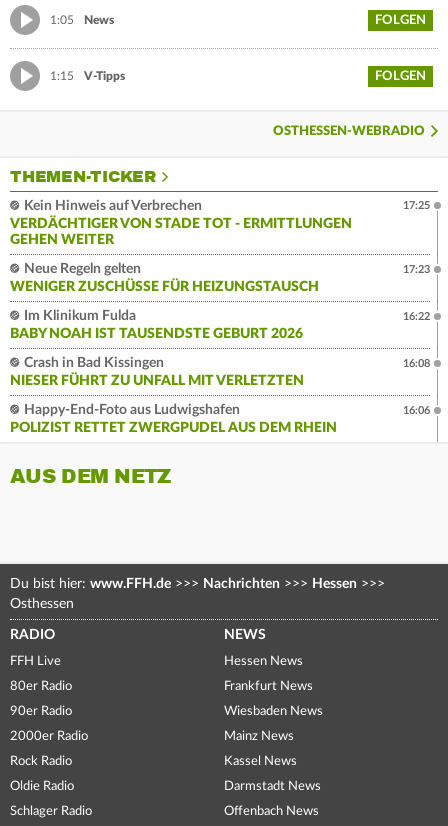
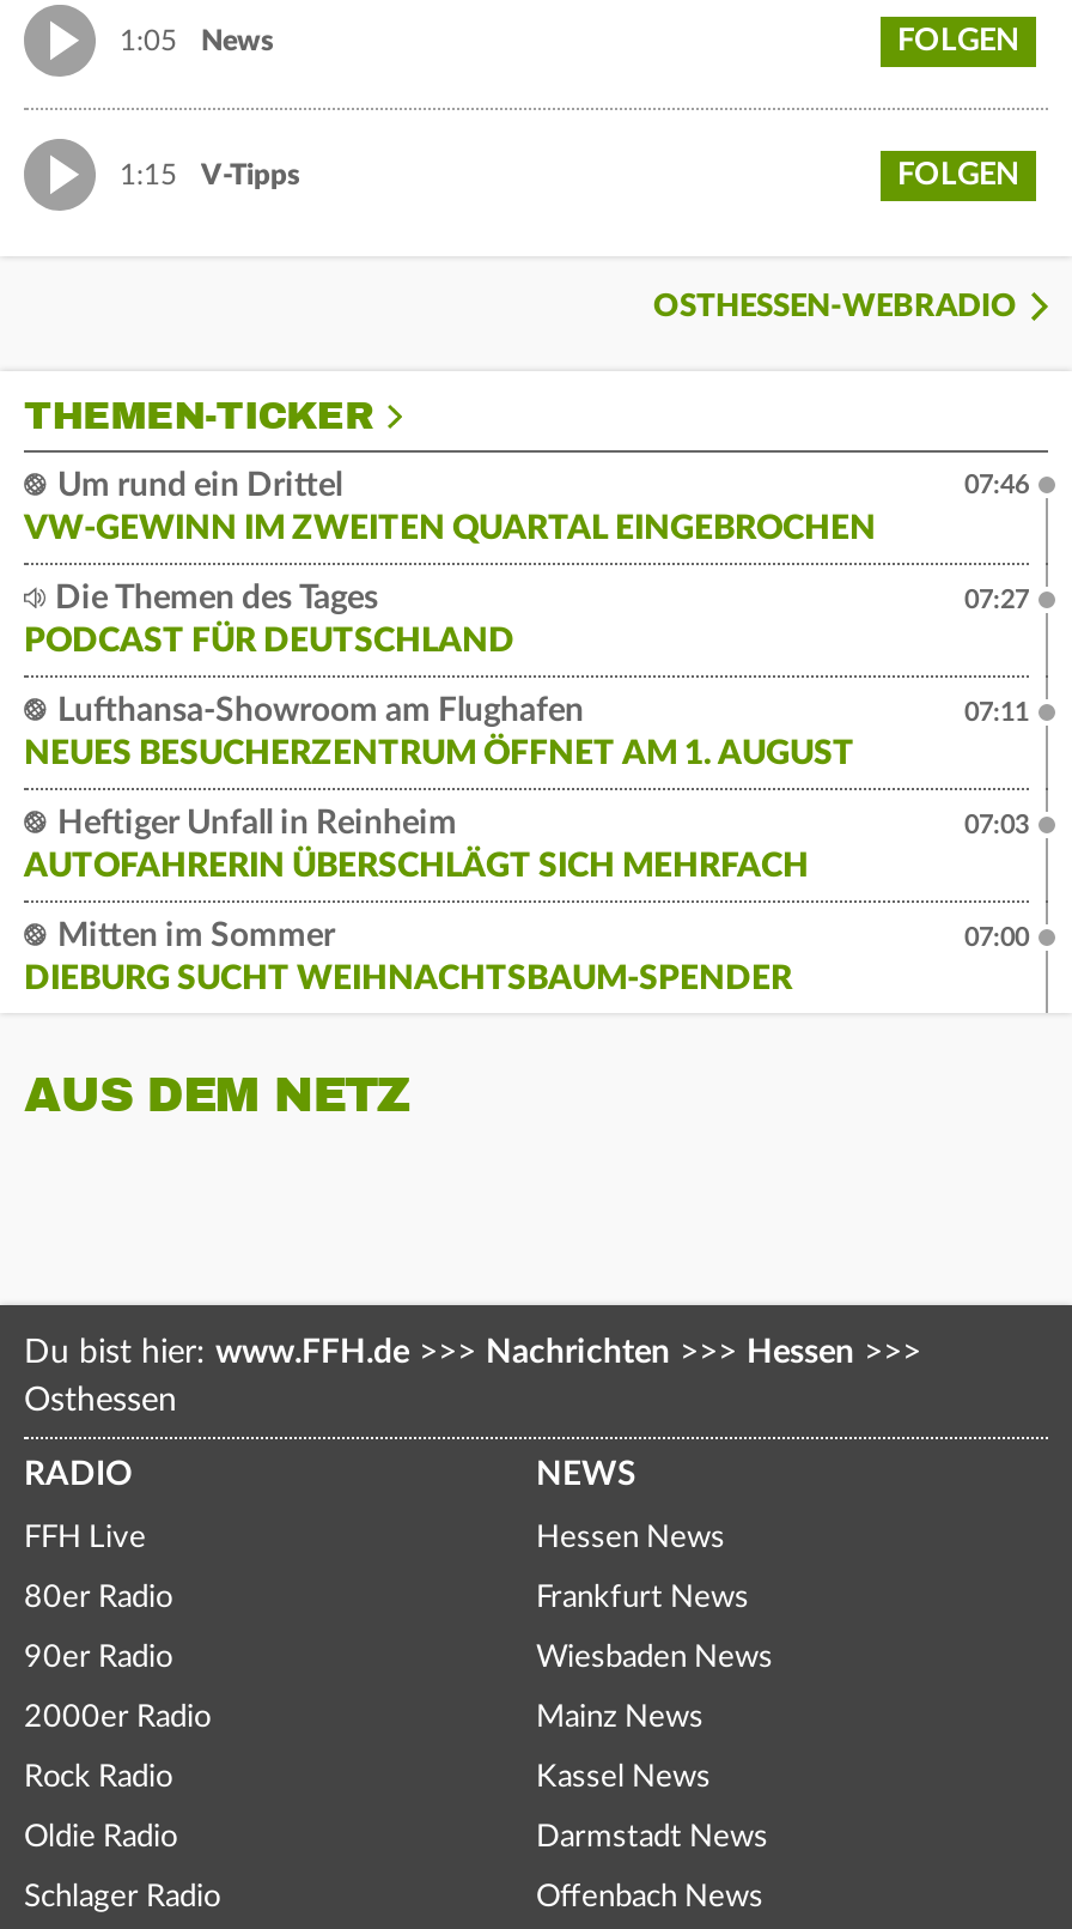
- Kein Hinweis auf Verbrechen
- VERDÄCHTIGER VON STADE TOT - ERMITTLUNGEN
- GEHEN WEITER
+ Um rund ein Drittel
+ VW-GEWINN IM ZWEITEN QUARTAL EINGEBROCHEN

- 17:25
+ 07:46

- Neue Regeln gelten
- WENIGER ZUSCHÜSSE FÜR HEIZUNGSTAUSCH
+ Die Themen des Tages
+ PODCAST FÜR DEUTSCHLAND

- 17:23
+ 07:27

- Im Klinikum Fulda
- BABY NOAH IST TAUSENDSTE GEBURT 2026
+ Lufthansa-Showroom am Flughafen
+ NEUES BESUCHERZENTRUM ÖFFNET AM 1. AUGUST

- 16:22
+ 07:11

- Crash in Bad Kissingen
- NIESER FÜHRT ZU UNFALL MIT VERLETZTEN
+ Heftiger Unfall in Reinheim
+ AUTOFAHRERIN ÜBERSCHLÄGT SICH MEHRFACH

- 16:08
+ 07:03

- Happy-End-Foto aus Ludwigshafen
- POLIZIST RETTET ZWERGPUDEL AUS DEM RHEIN
+ Mitten im Sommer
+ DIEBURG SUCHT WEIHNACHTSBAUM-SPENDER

- 16:06
+ 07:00
